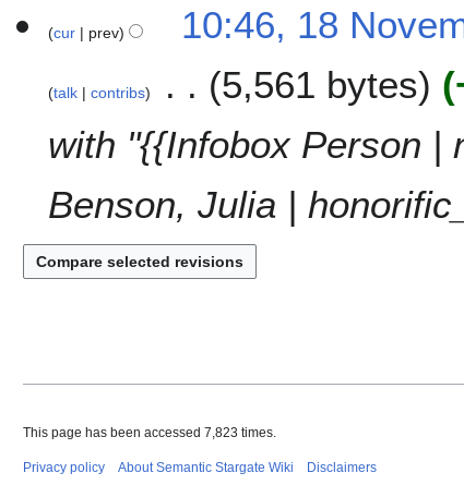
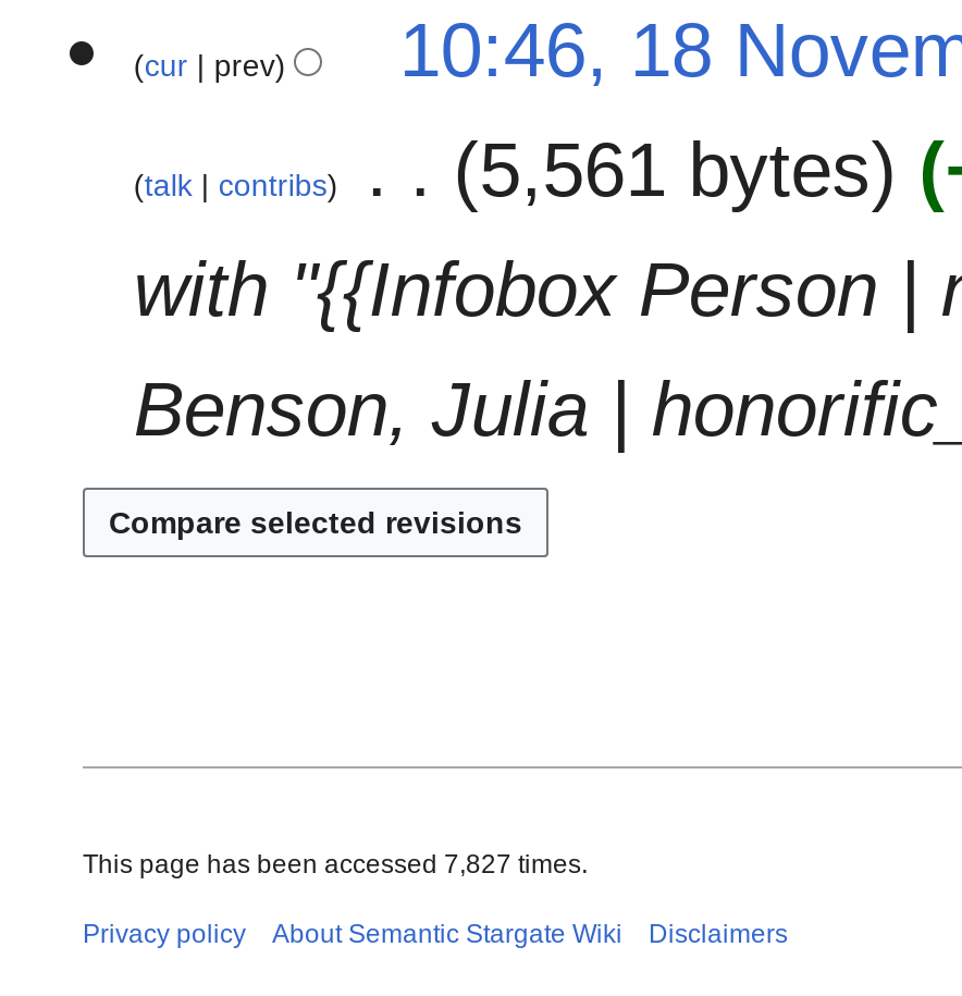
- This page has been accessed 7,823 times.
+ This page has been accessed 7,827 times.
